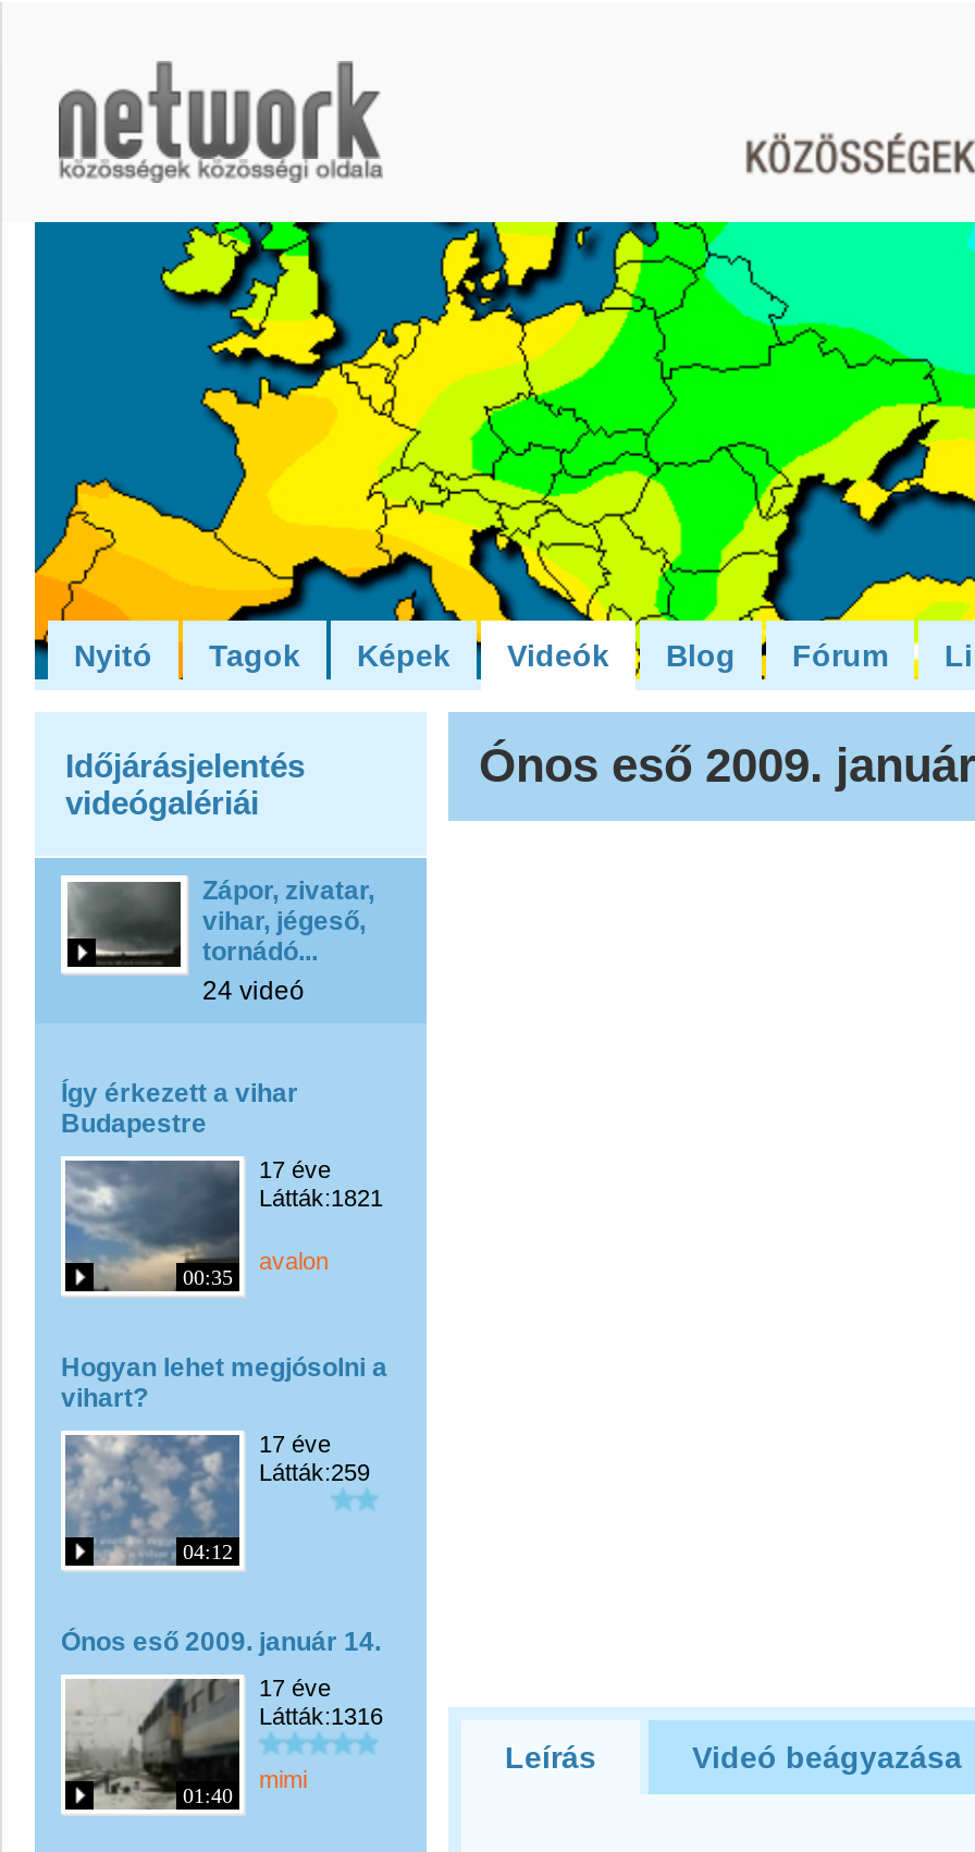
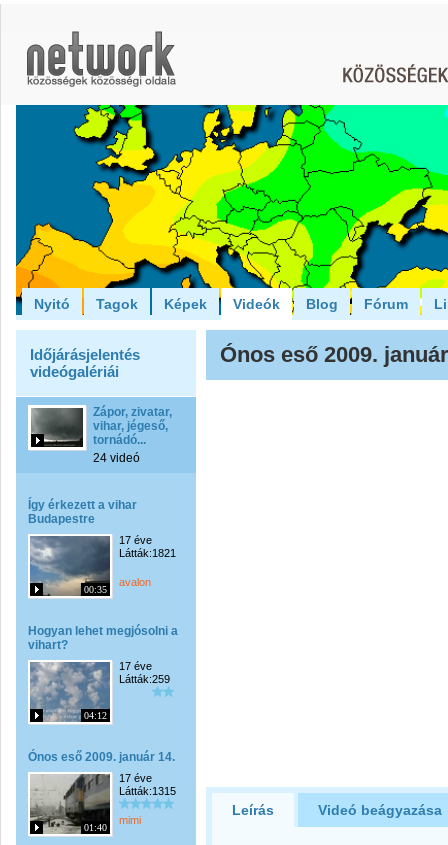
- Látták:1316
+ Látták:1315
